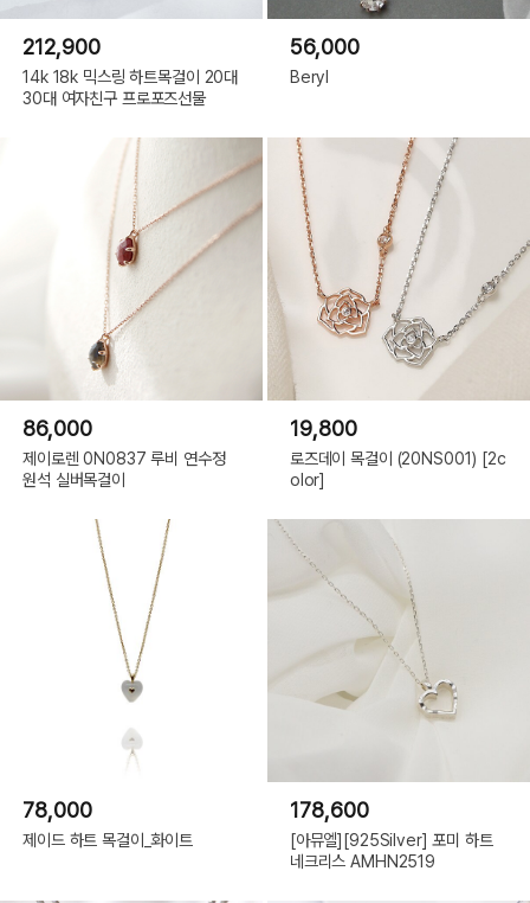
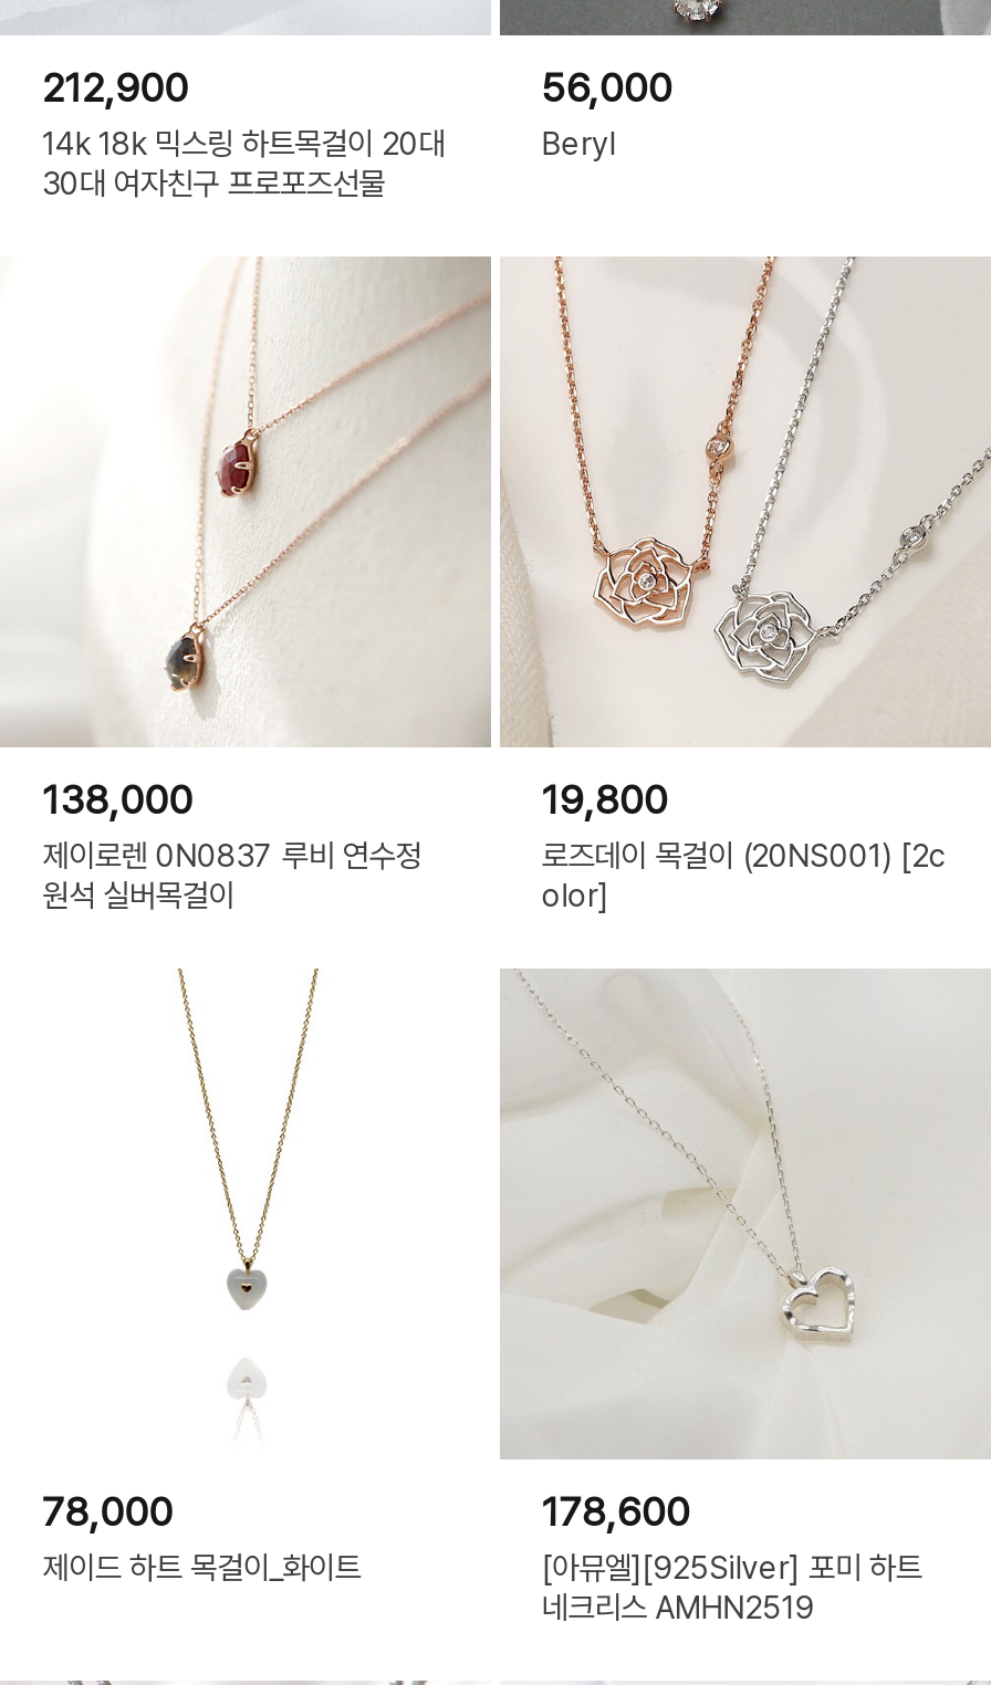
- 86,000
+ 138,000
